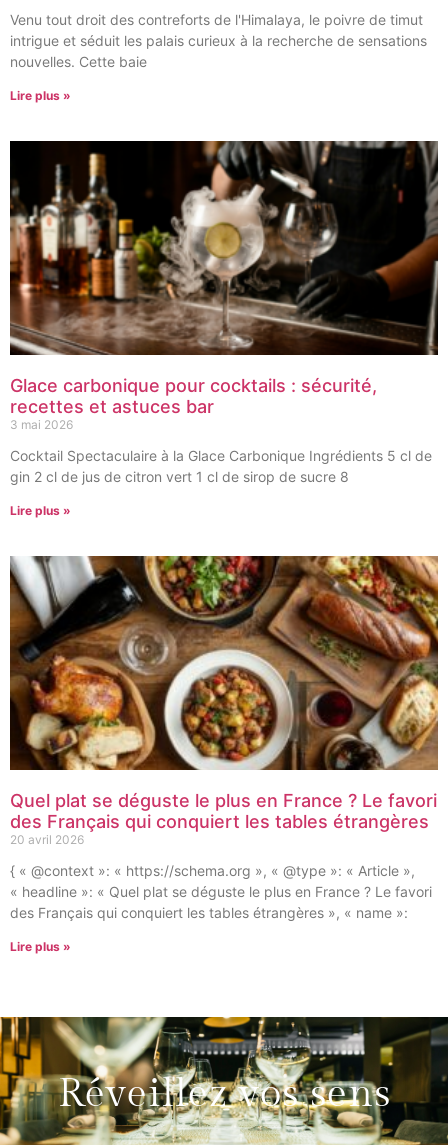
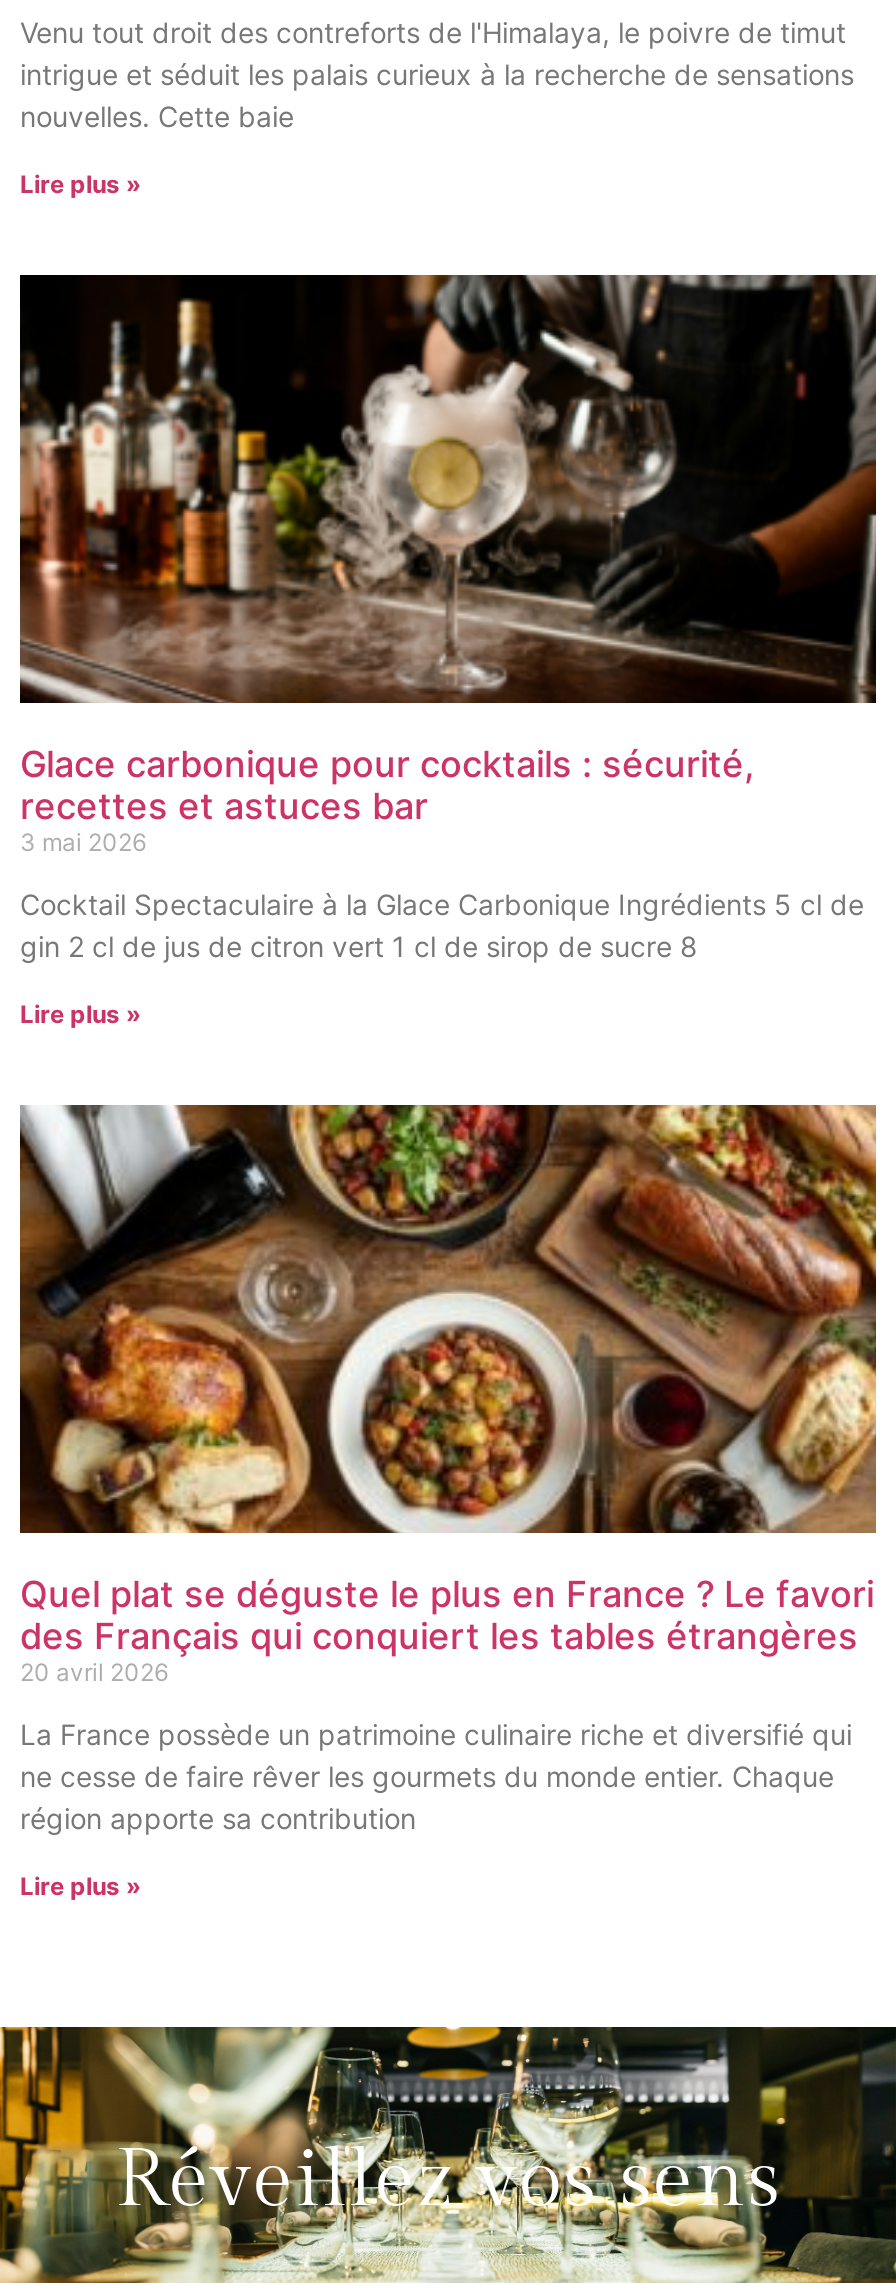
- { « @context »: « https://schema.org », « @type »: « Article »,
- « headline »: « Quel plat se déguste le plus en France ? Le favori
- des Français qui conquiert les tables étrangères », « name »:
+ La France possède un patrimoine culinaire riche et diversifié qui
+ ne cesse de faire rêver les gourmets du monde entier. Chaque
+ région apporte sa contribution
